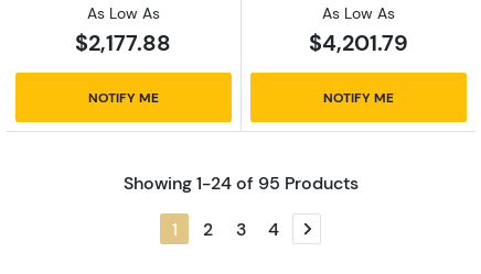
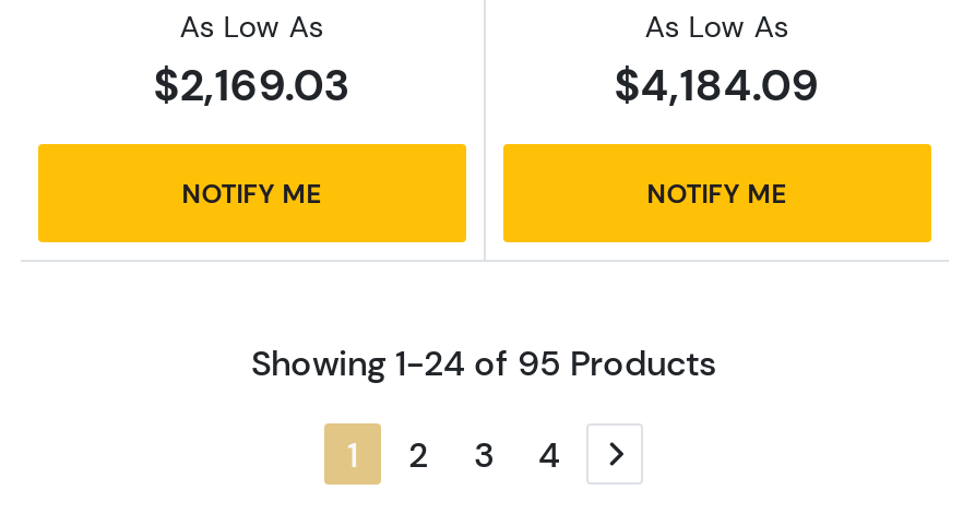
- $2,177.88
+ $2,169.03

- $4,201.79
+ $4,184.09
